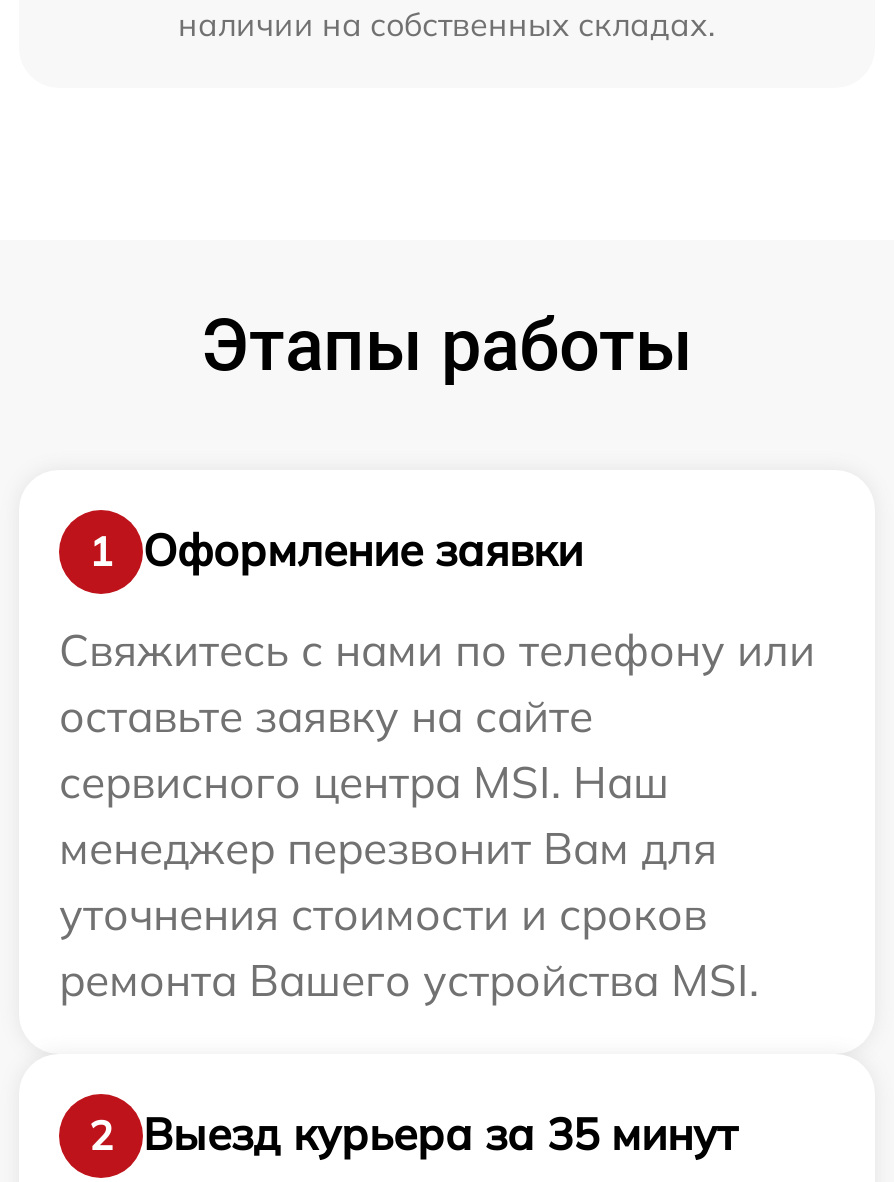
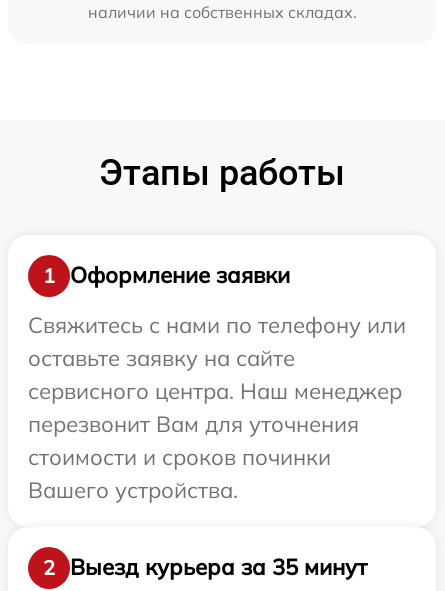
- сервисного центра MSI. Наш
- менеджер перезвонит Вам для
- уточнения стоимости и сроков
- ремонта Вашего устройства MSI.
+ сервисного центра. Наш менеджер
+ перезвонит Вам для уточнения
+ стоимости и сроков починки
+ Вашего устройства.
